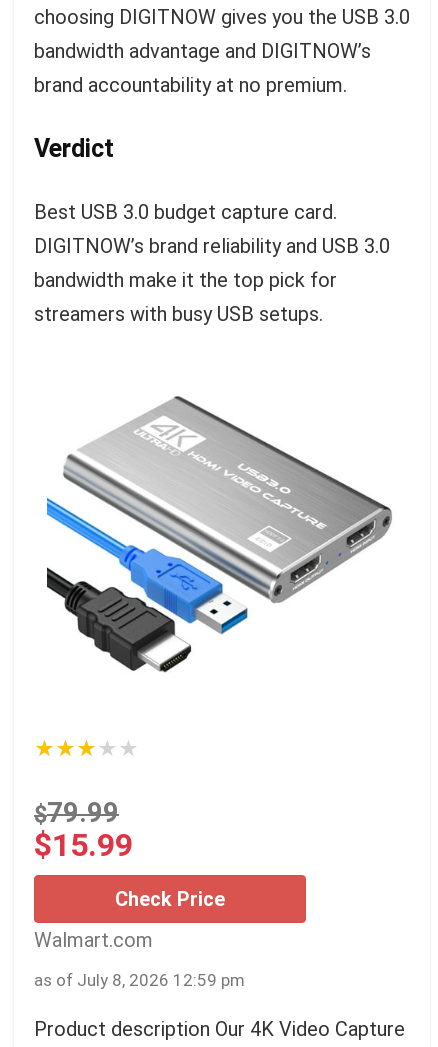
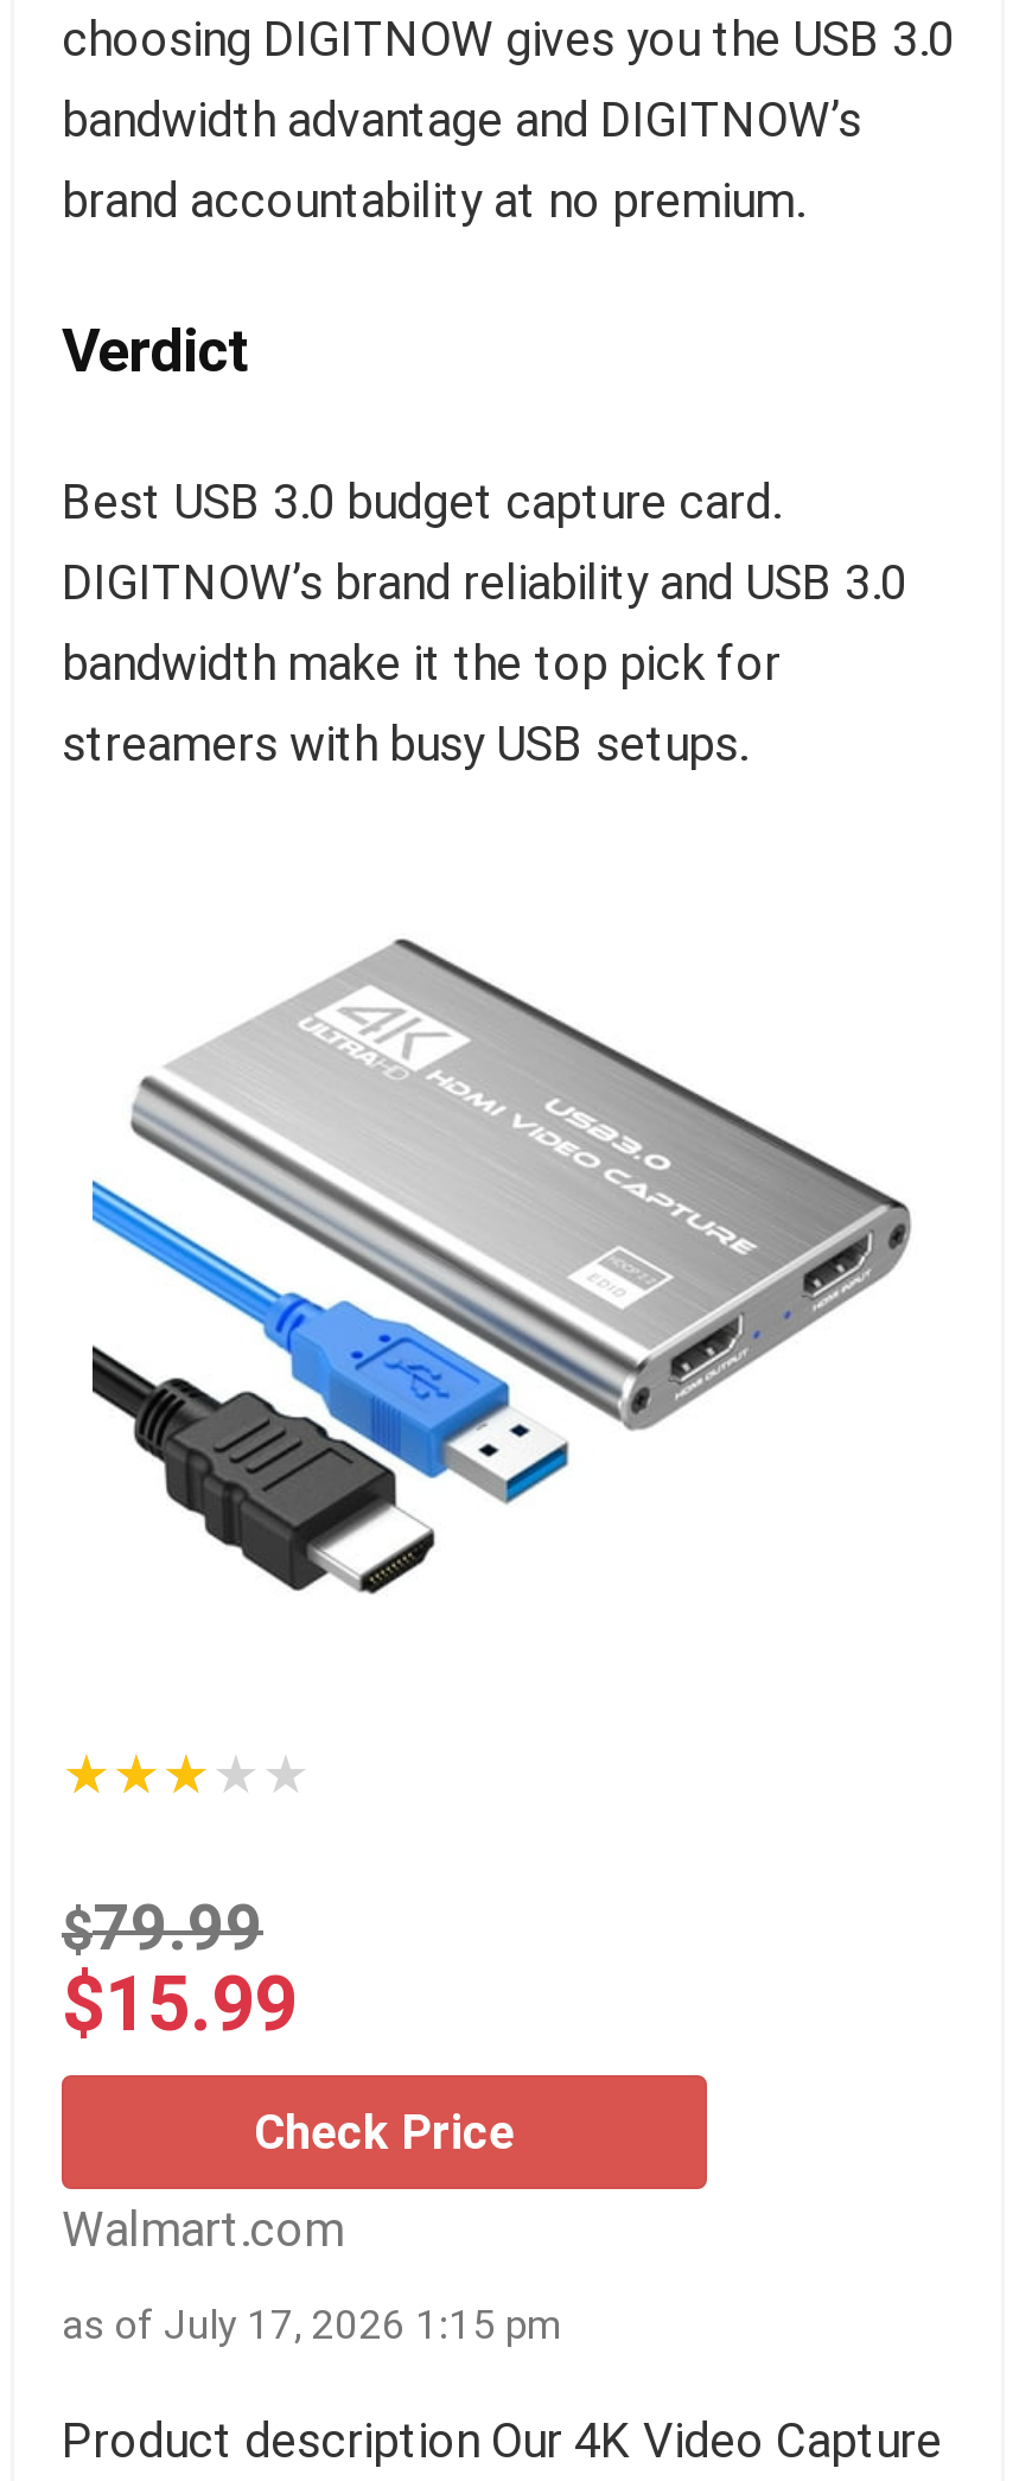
- as of July 8, 2026 12:59 pm
+ as of July 17, 2026 1:15 pm
